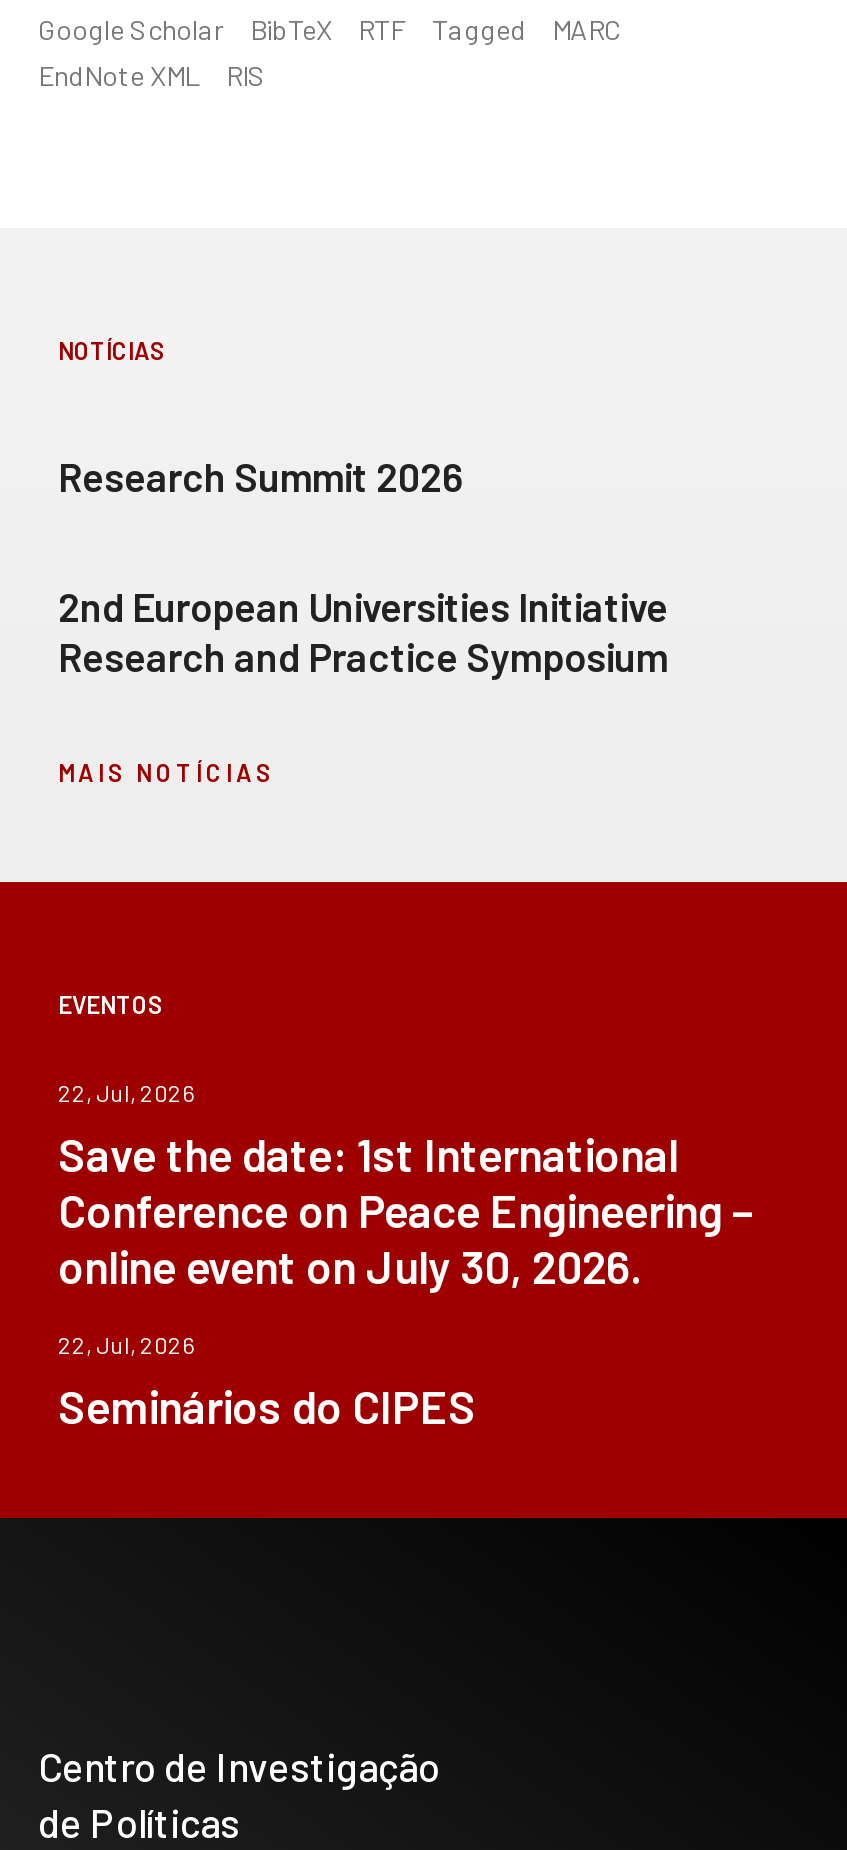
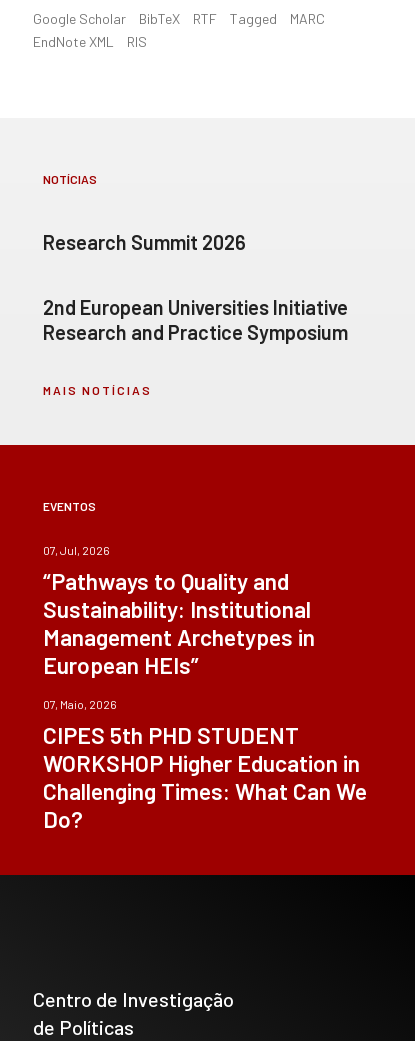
- 22, Jul, 2026
- Save the date: 1st International
- Conference on Peace Engineering –
- online event on July 30, 2026.
+ 07, Jul, 2026
+ “Pathways to Quality and
+ Sustainability: Institutional
+ Management Archetypes in
+ European HEIs”

- 22, Jul, 2026
- Seminários do CIPES
+ 07, Maio, 2026
+ CIPES 5th PHD STUDENT
+ WORKSHOP Higher Education in
+ Challenging Times: What Can We
+ Do?
